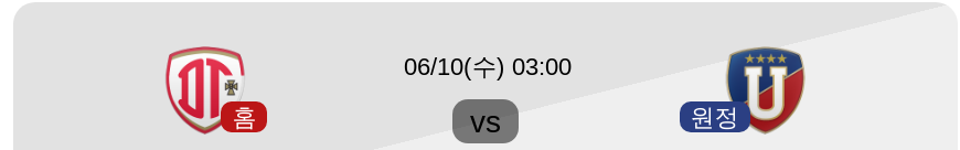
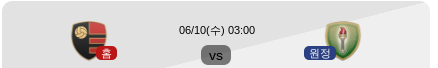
- [image]
+ [image]

- [image]
+ [image]
